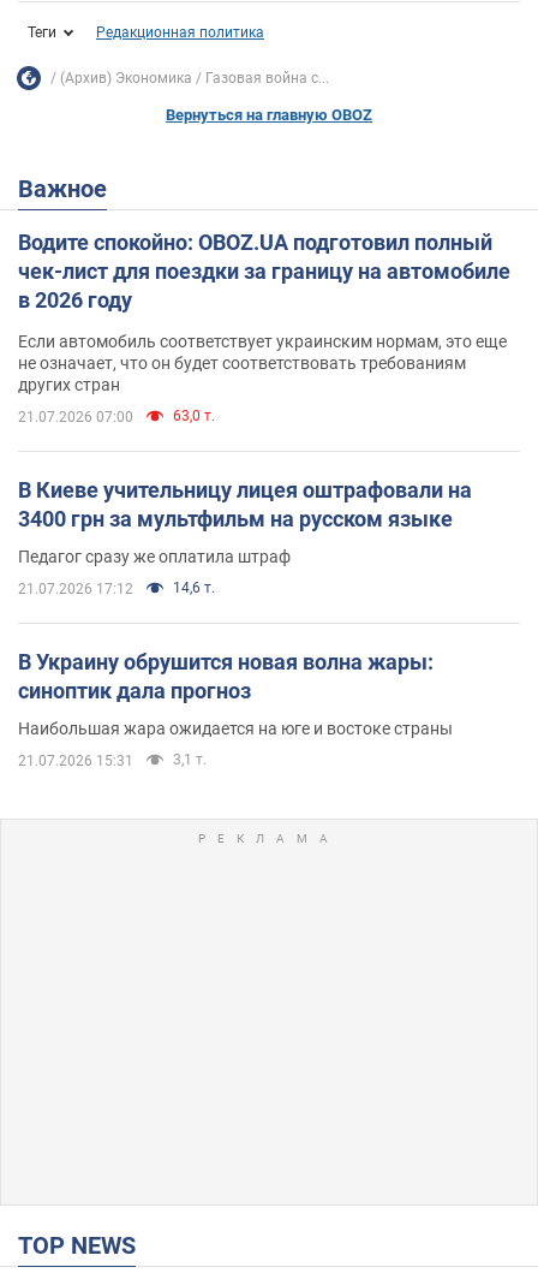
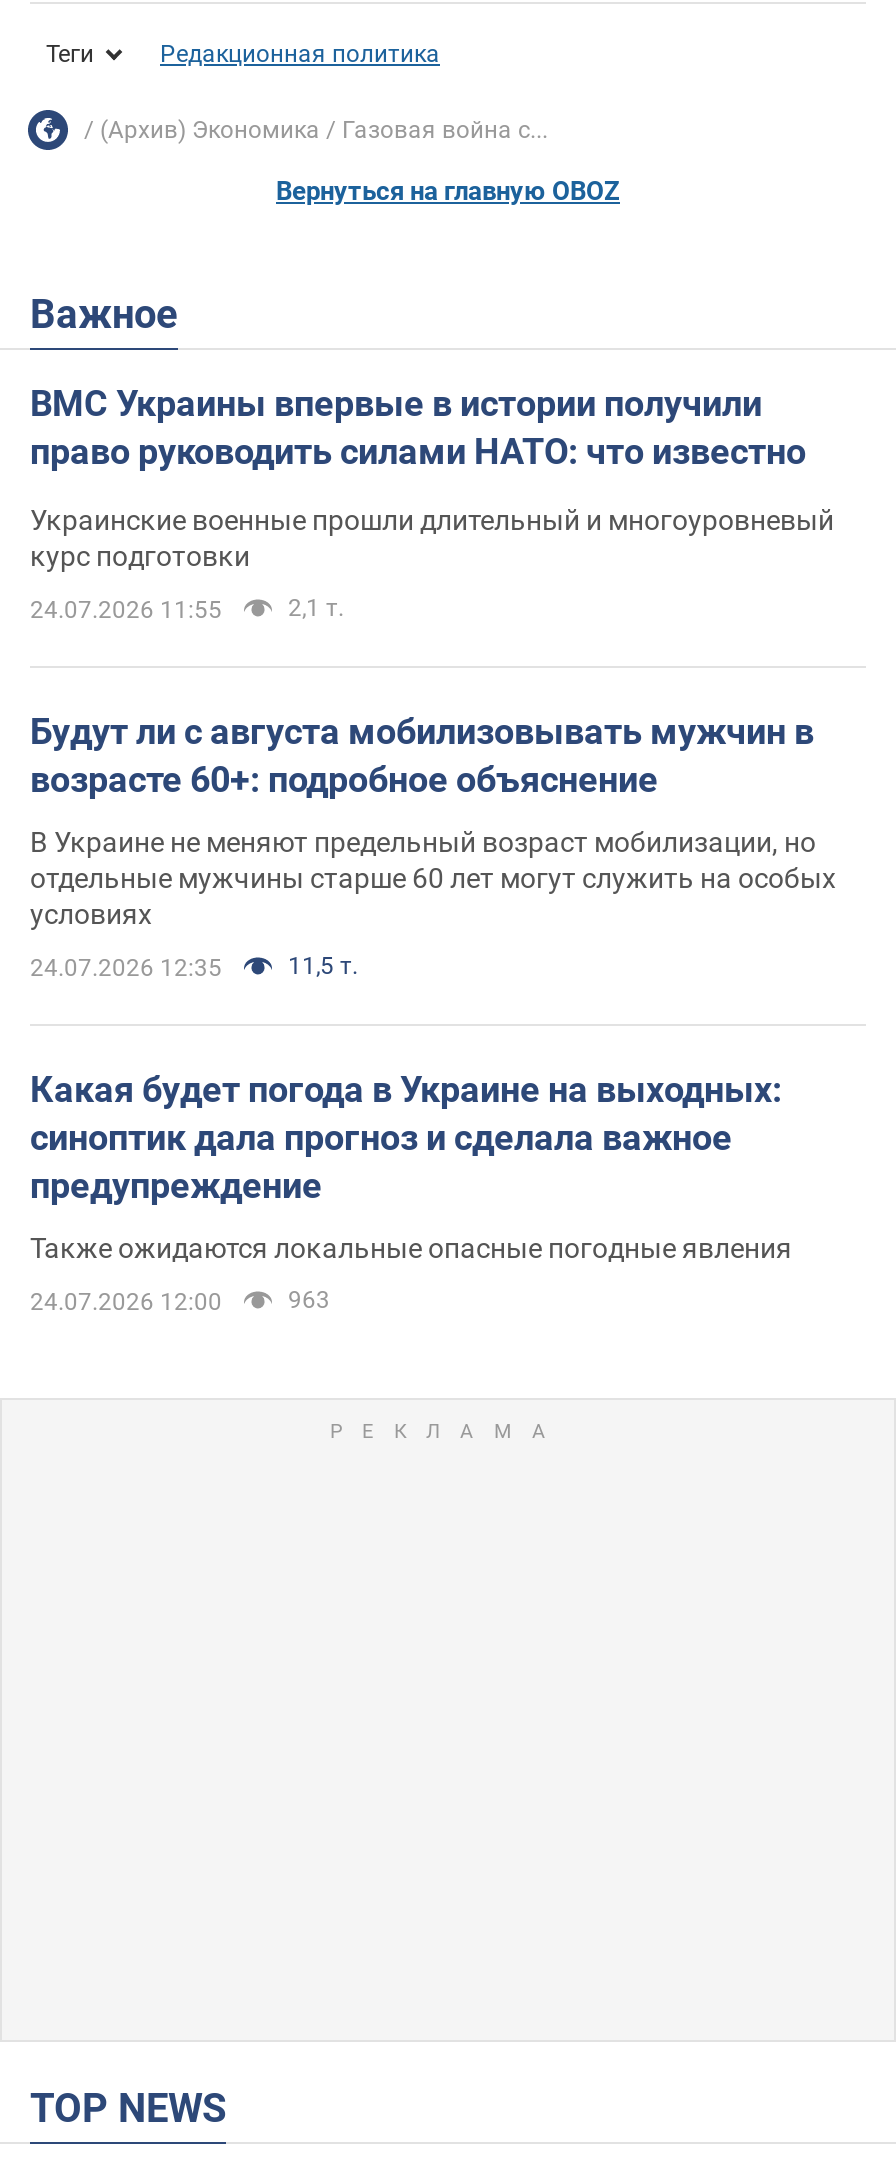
- Водите спокойно: OBOZ.UA подготовил полный
- чек-лист для поездки за границу на автомобиле
- в 2026 году
+ ВМС Украины впервые в истории получили
+ право руководить силами НАТО: что известно

- Если автомобиль соответствует украинским нормам, это еще
- не означает, что он будет соответствовать требованиям
- других стран
+ Украинские военные прошли длительный и многоуровневый
+ курс подготовки

- 21.07.2026 07:00
- 63,0 т.
+ 24.07.2026 11:55
+ 2,1 т.

- В Киеве учительницу лицея оштрафовали на
- 3400 грн за мультфильм на русском языке
+ Будут ли с августа мобилизовывать мужчин в
+ возрасте 60+: подробное объяснение

- Педагог сразу же оплатила штраф
+ В Украине не меняют предельный возраст мобилизации, но
+ отдельные мужчины старше 60 лет могут служить на особых
+ условиях

- 21.07.2026 17:12
- 14,6 т.
+ 24.07.2026 12:35
+ 11,5 т.

- В Украину обрушится новая волна жары:
- синоптик дала прогноз
+ Какая будет погода в Украине на выходных:
+ синоптик дала прогноз и сделала важное
+ предупреждение

- Наибольшая жара ожидается на юге и востоке страны
+ Также ожидаются локальные опасные погодные явления

- 21.07.2026 15:31
- 3,1 т.
+ 24.07.2026 12:00
+ 963
